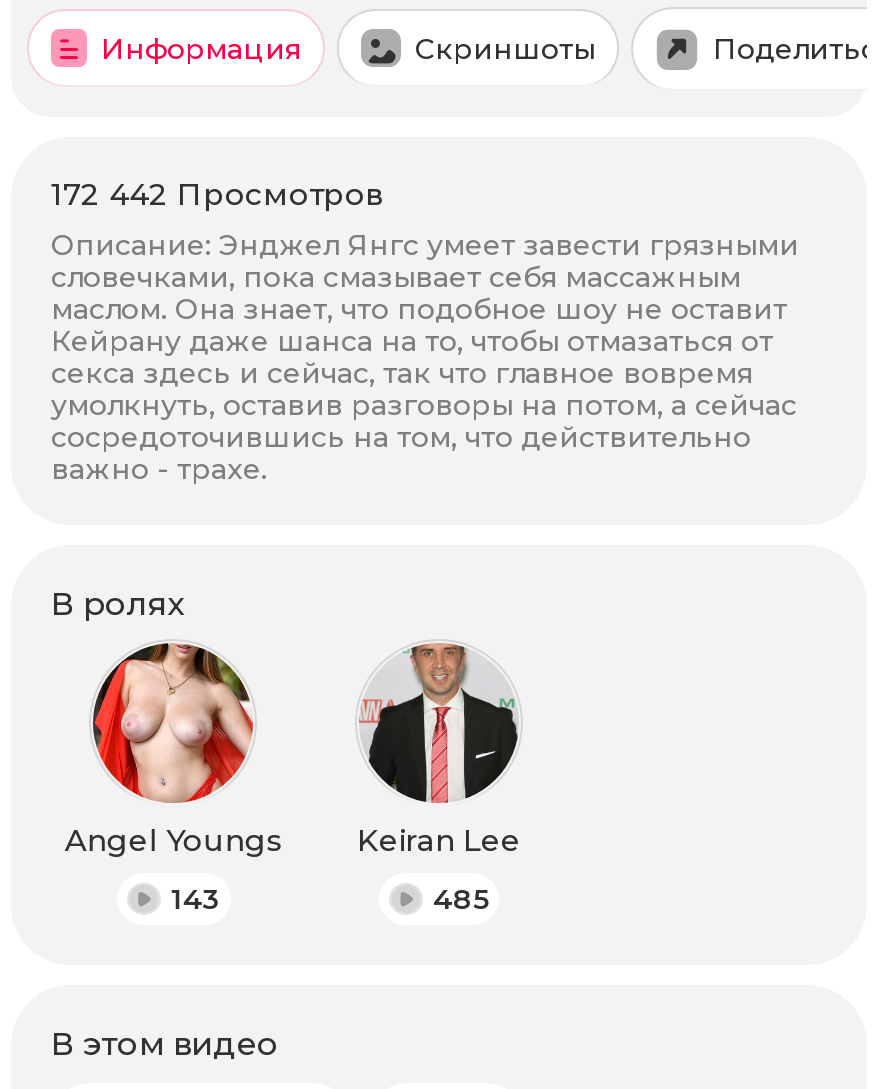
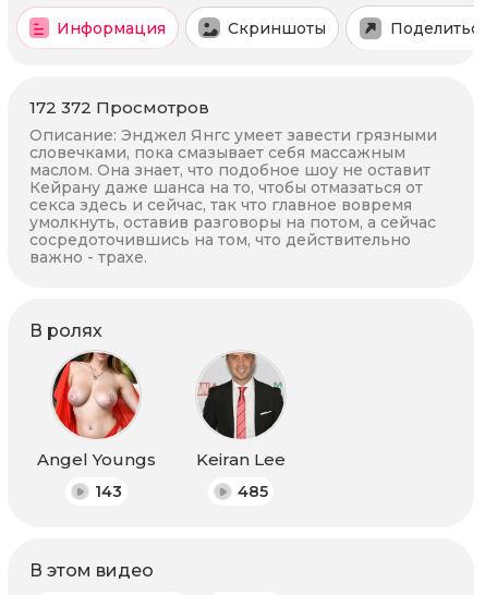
- 172 442 Просмотров
+ 172 372 Просмотров
